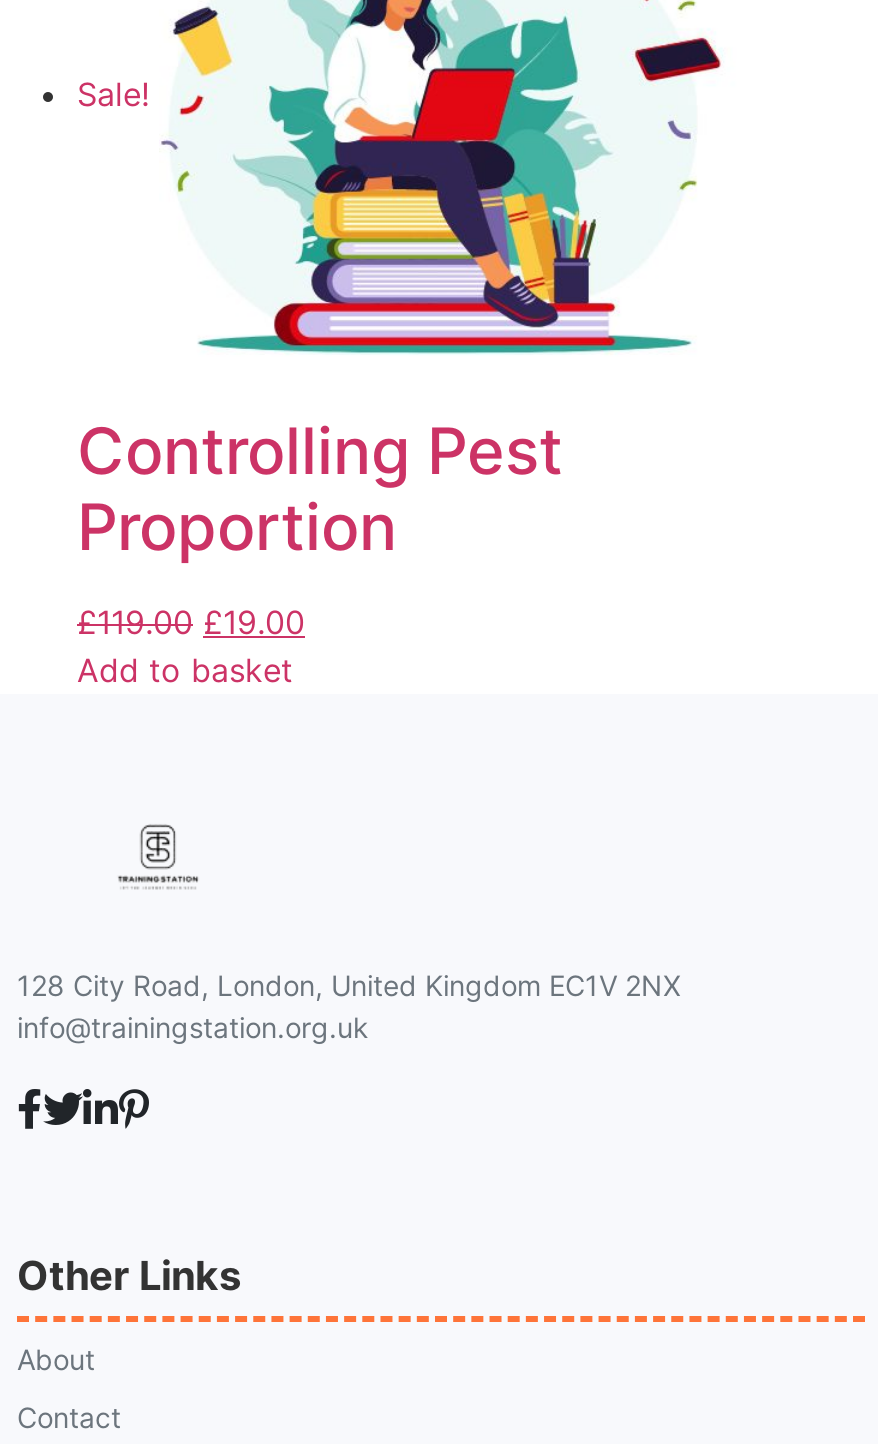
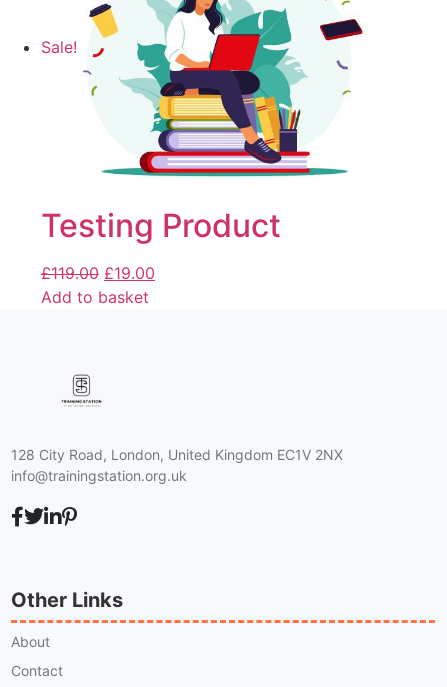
- Controlling Pest
- Proportion
+ Testing Product
